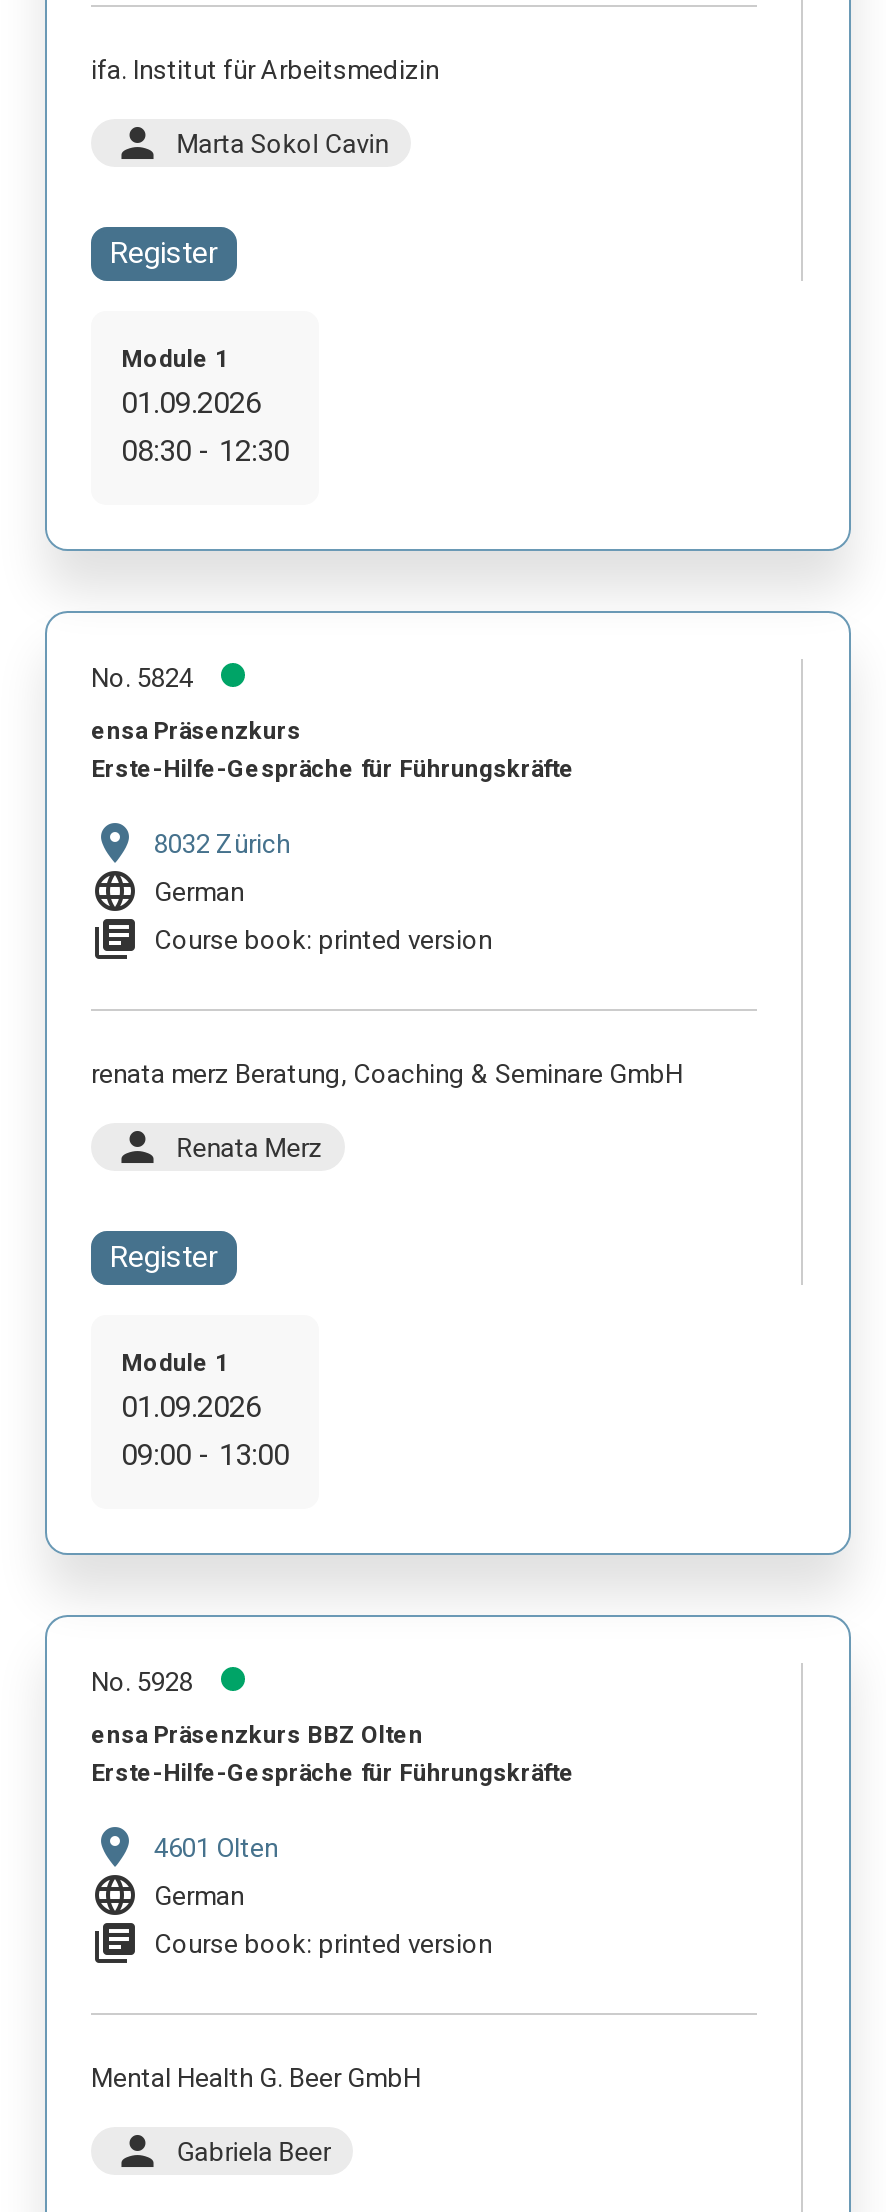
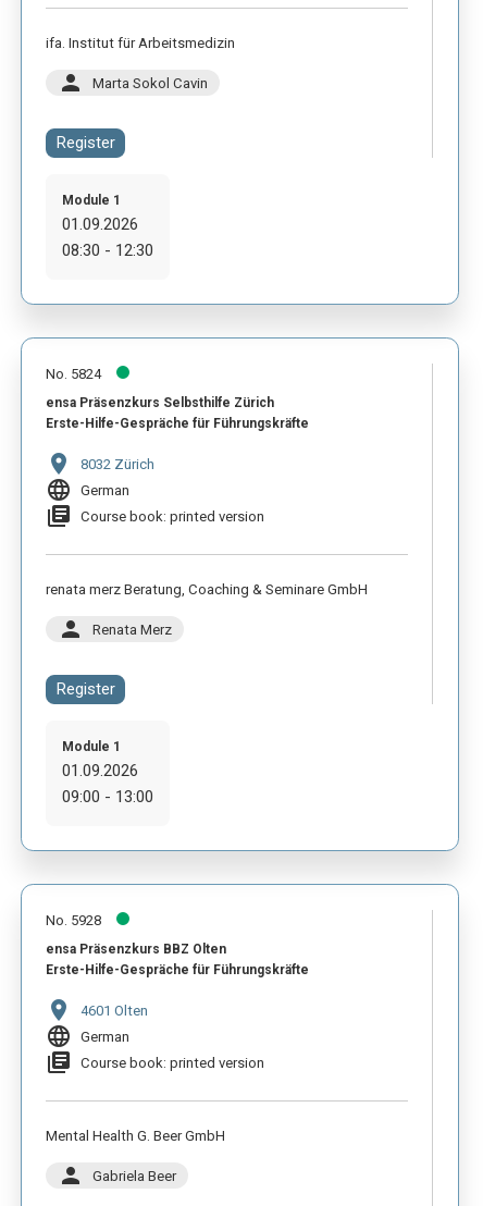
- ensa Präsenzkurs
+ ensa Präsenzkurs Selbsthilfe Zürich
